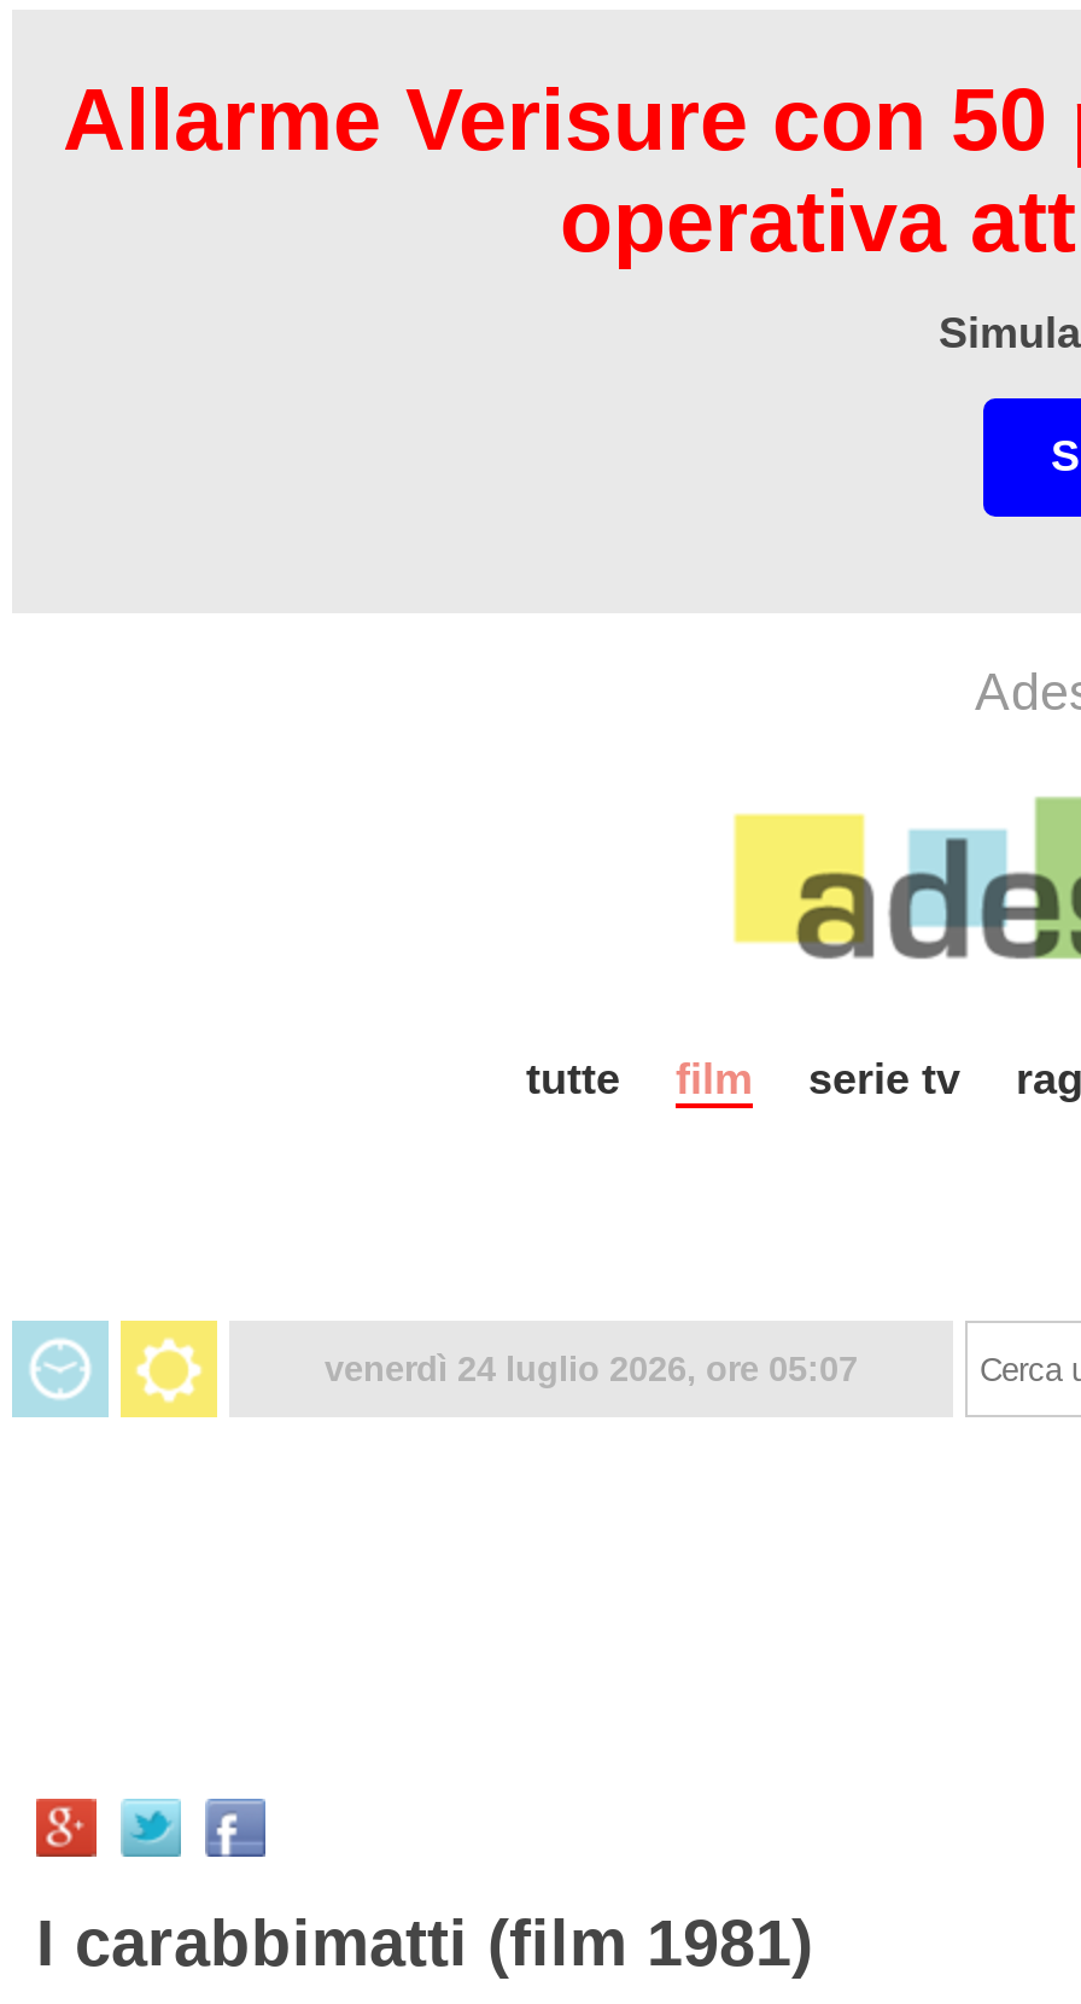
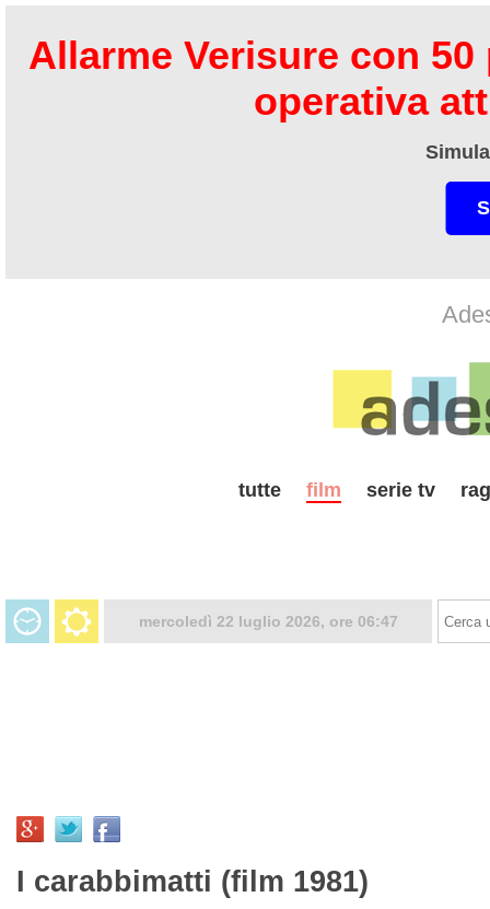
- venerdì 24 luglio 2026, ore 05:07
+ mercoledì 22 luglio 2026, ore 06:47
